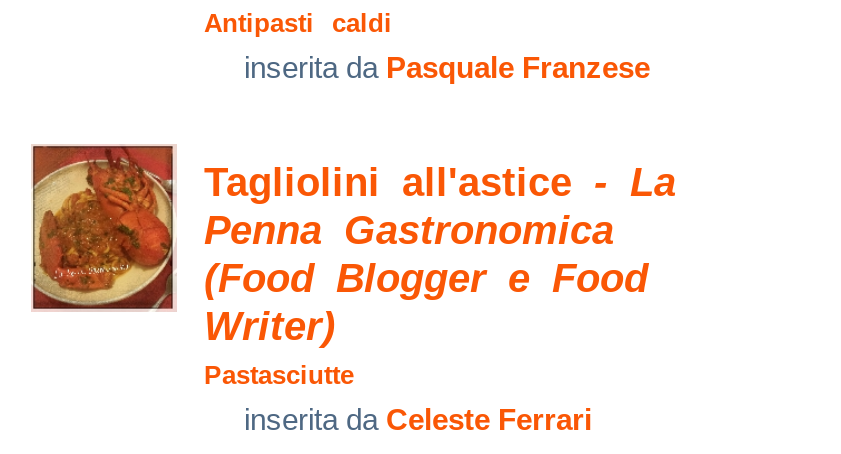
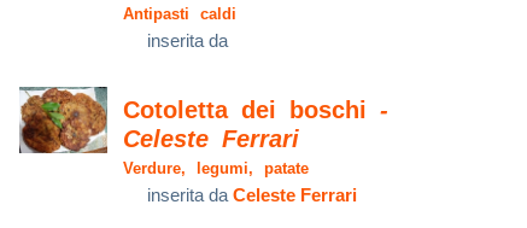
- inserita da Pasquale Franzese
+ inserita da

- [image]
- Tagliolini all'astice - La
- Penna Gastronomica
- (Food Blogger e Food
- Writer)
- Pastasciutte
+ [image]
+ Cotoletta dei boschi -
+ Celeste Ferrari
+ Verdure, legumi, patate
